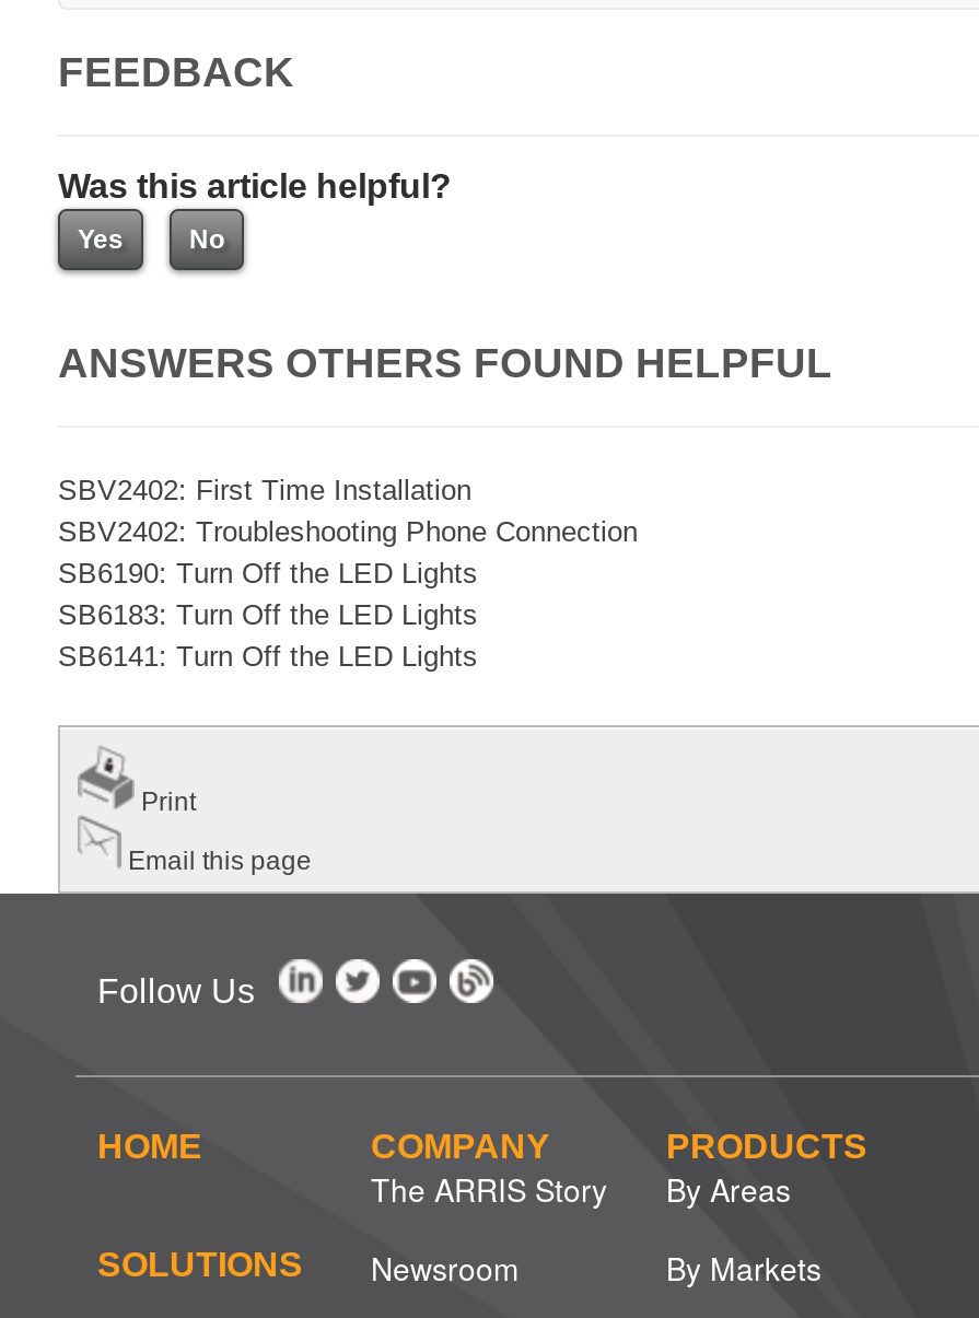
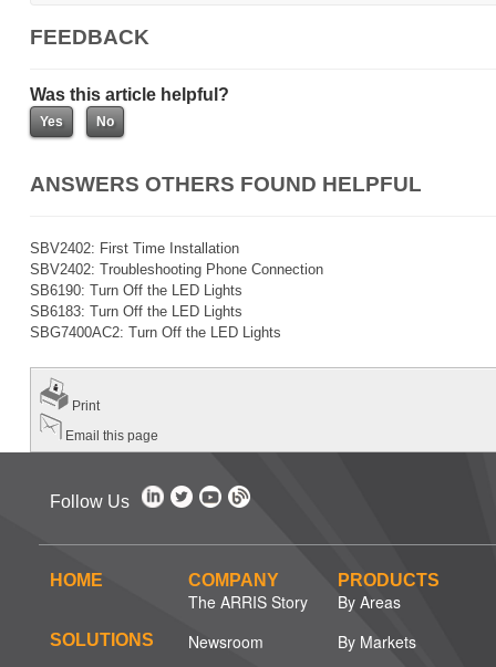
- SB6141: Turn Off the LED Lights
+ SBG7400AC2: Turn Off the LED Lights
